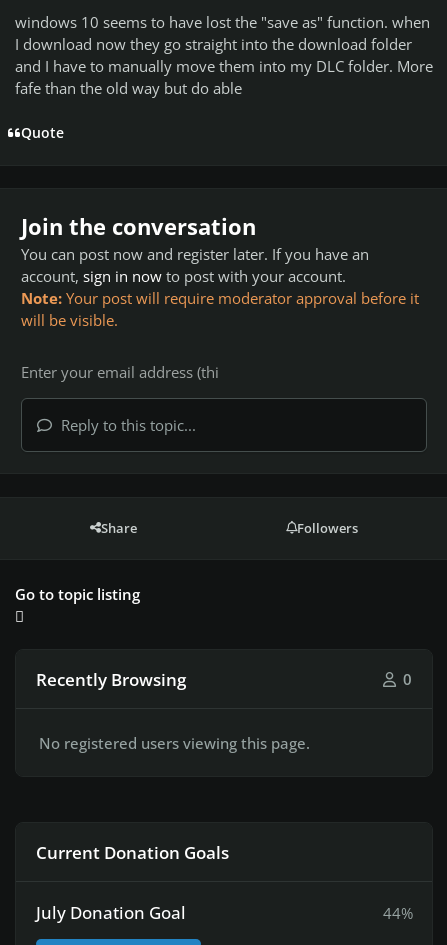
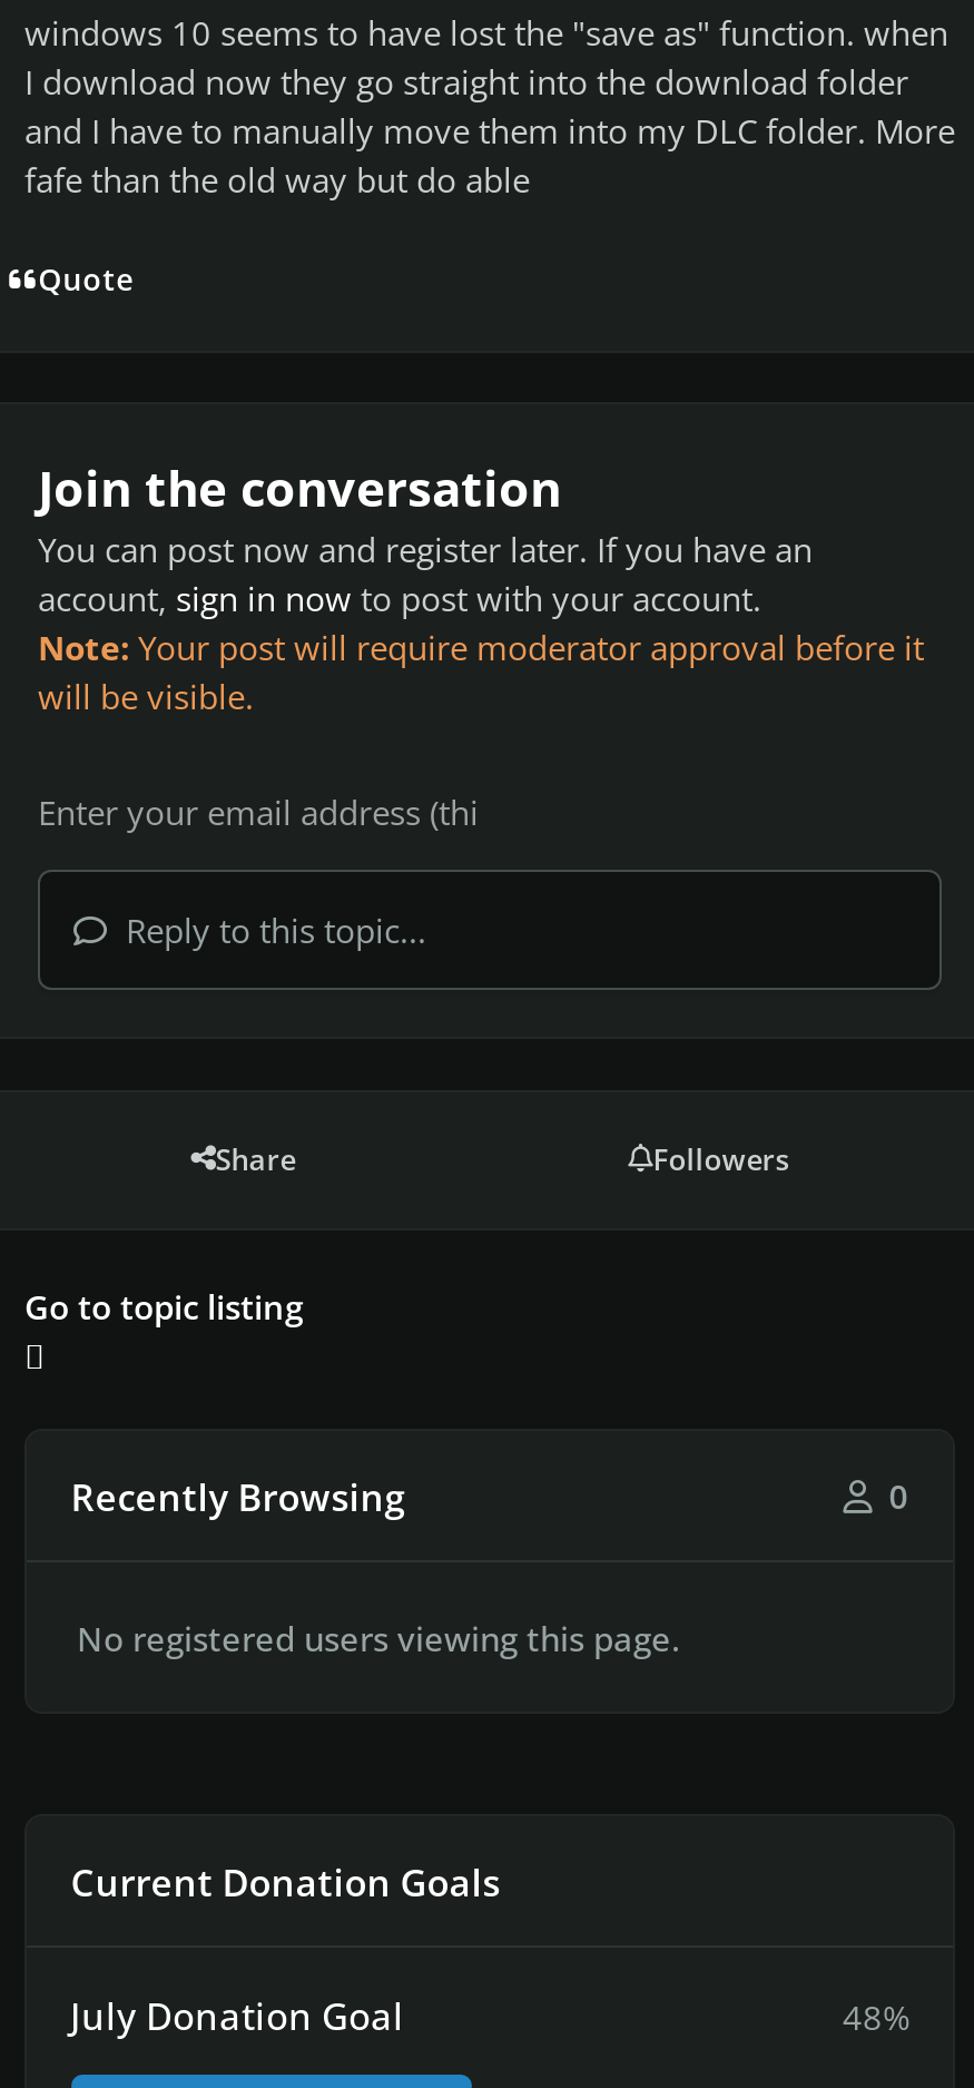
- 44%
+ 48%
